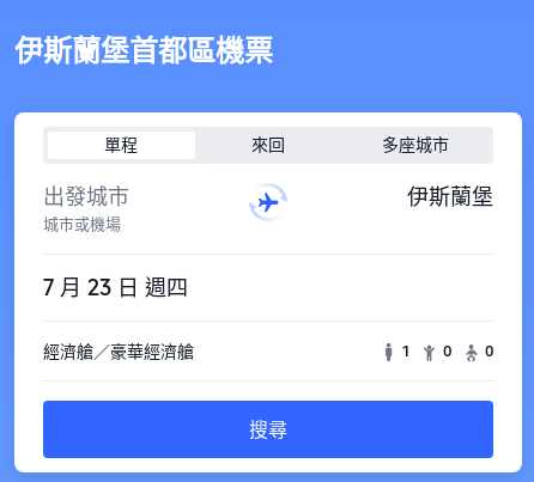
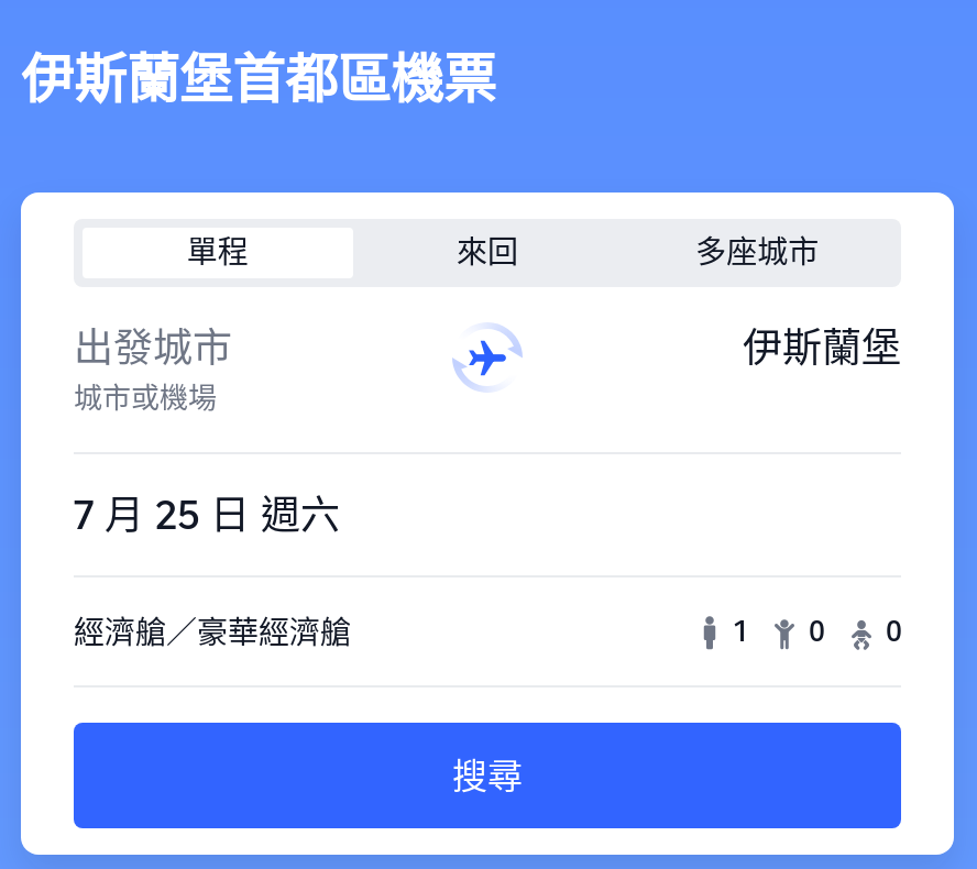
- 7 月 23 日 週四
+ 7 月 25 日 週六
